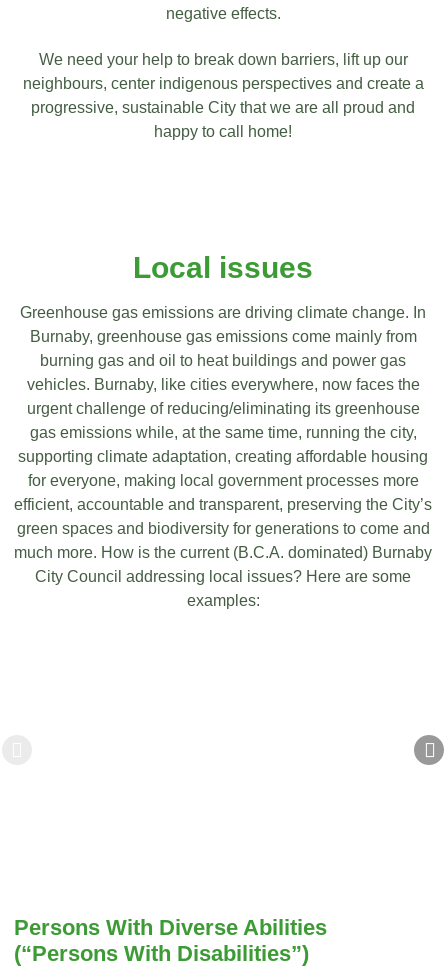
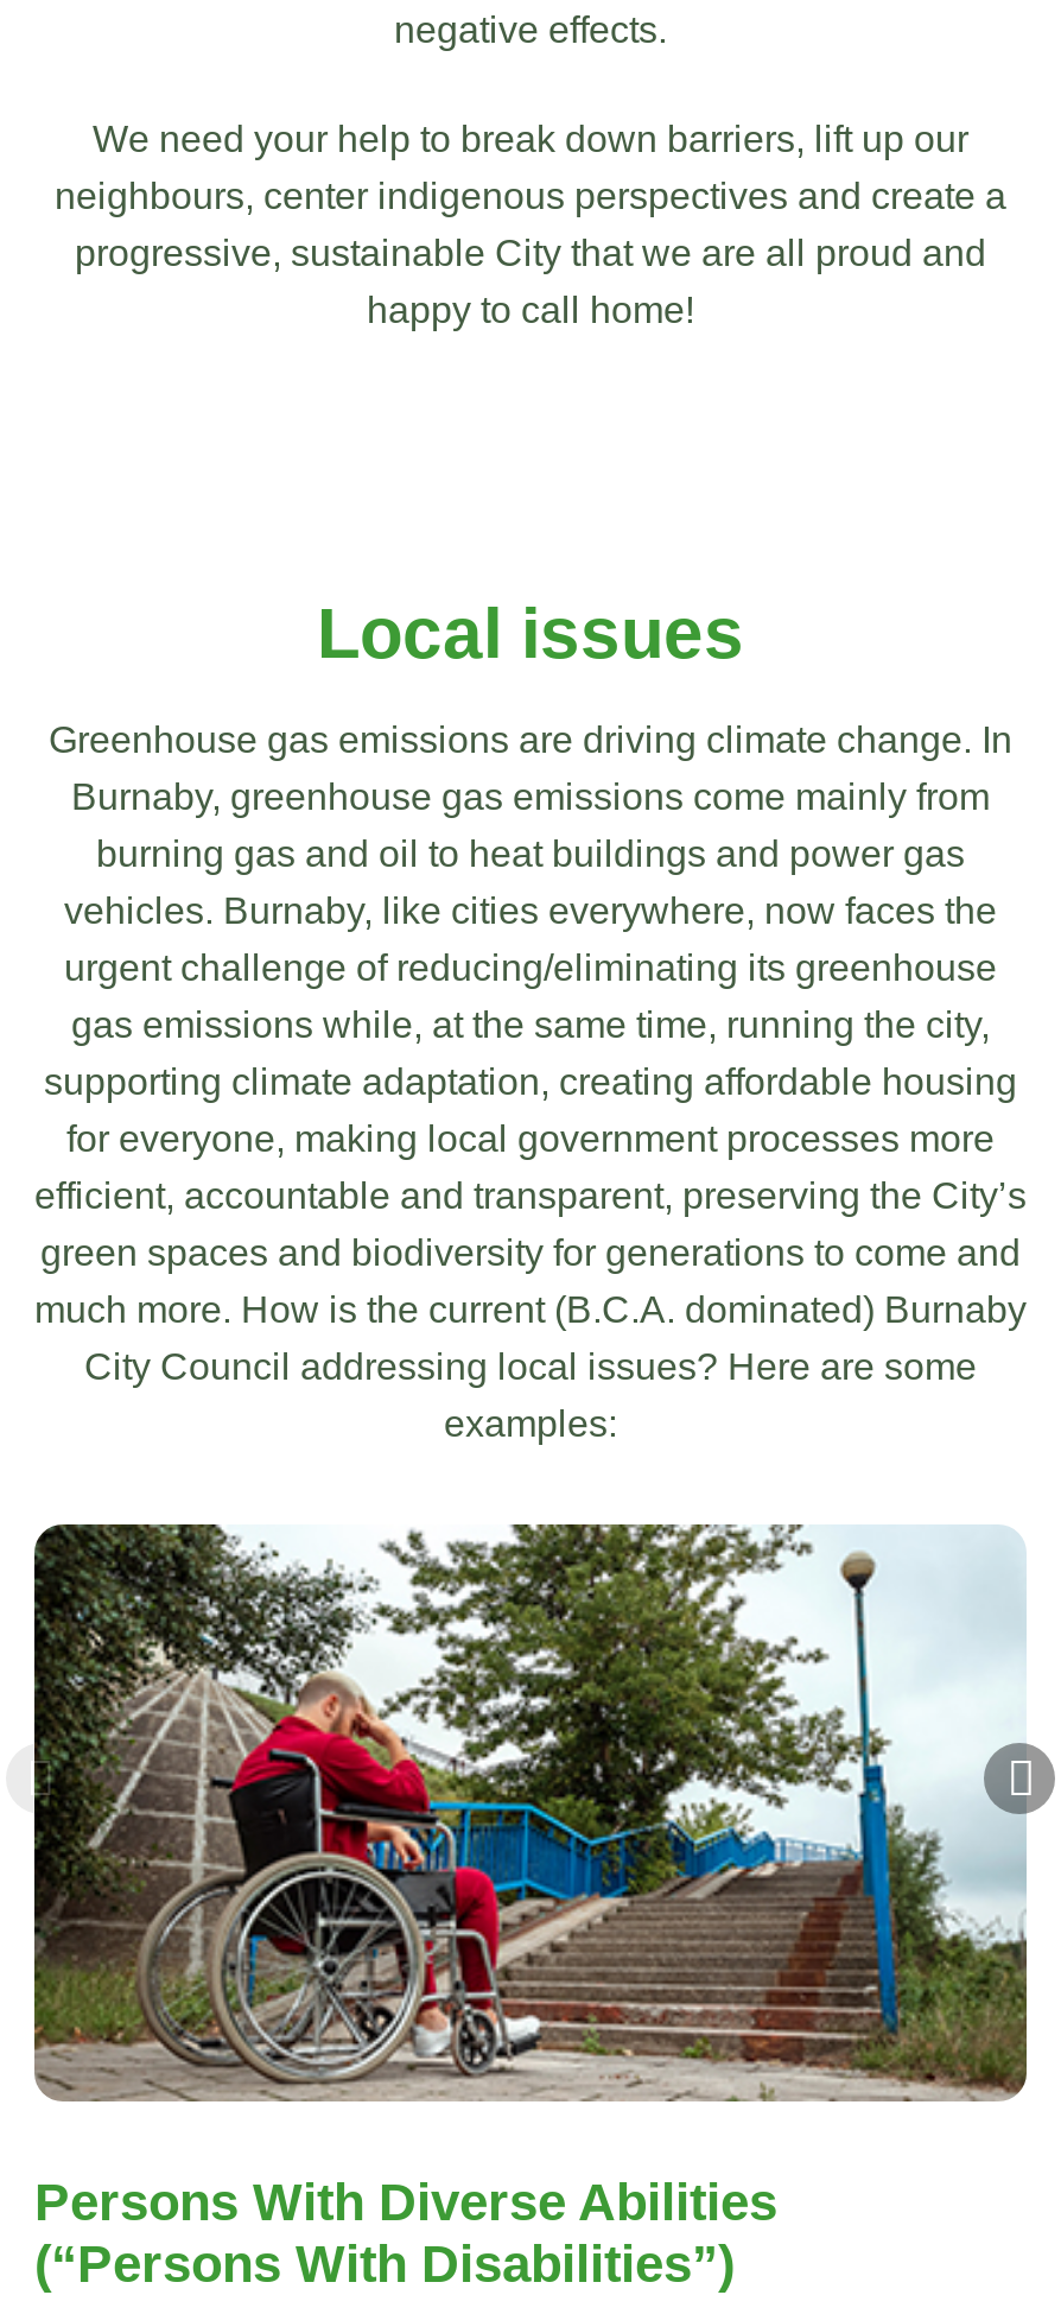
+ [image]
